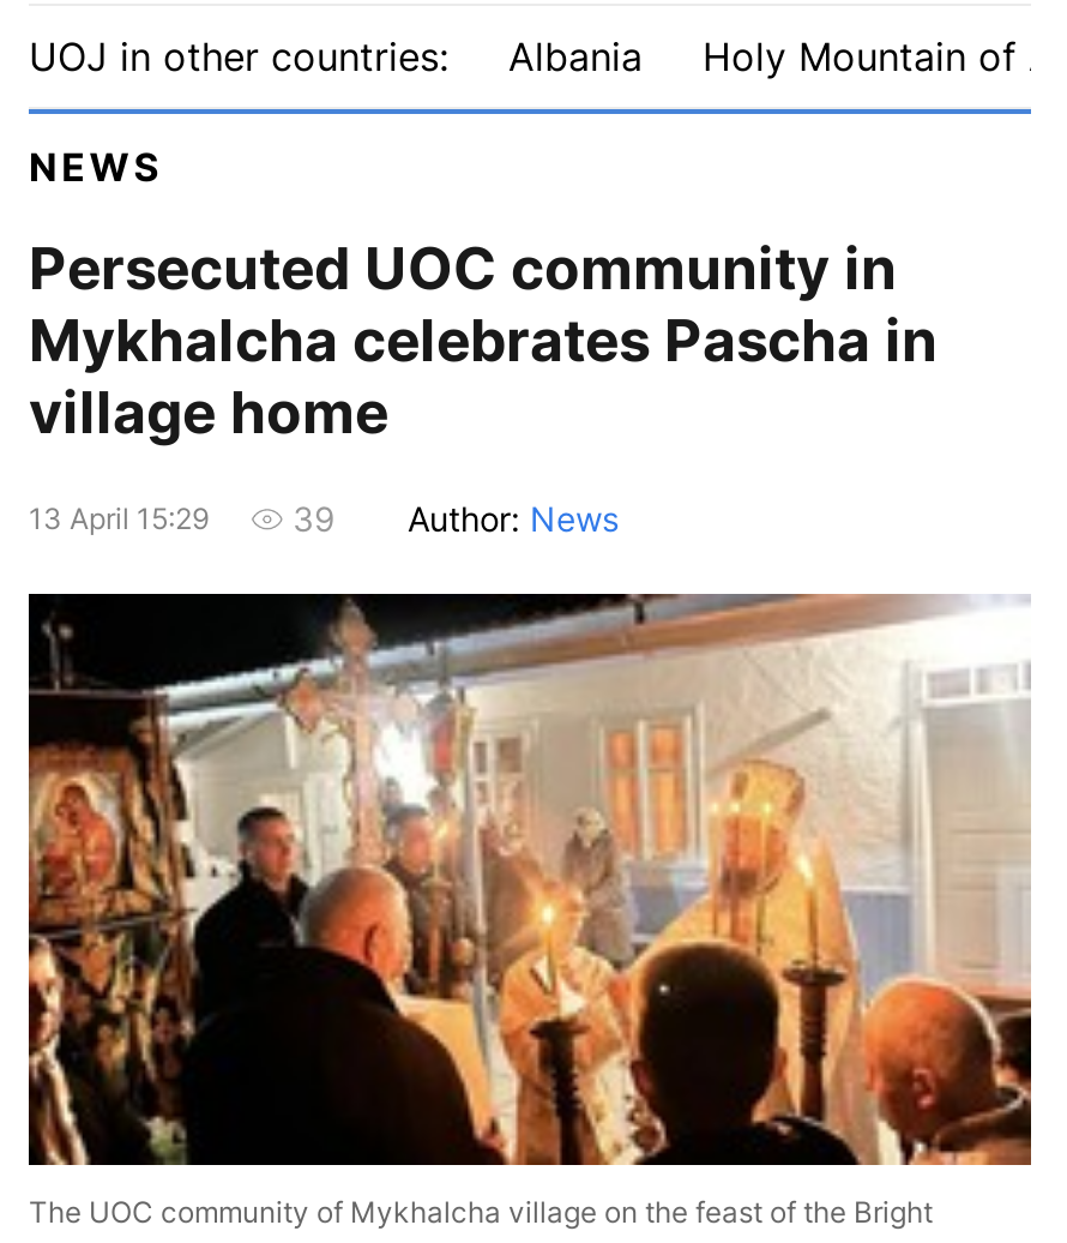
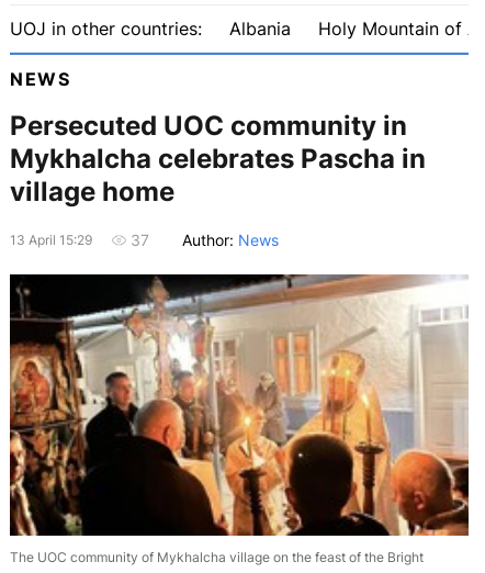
- 39 Author: News
+ 37 Author: News
